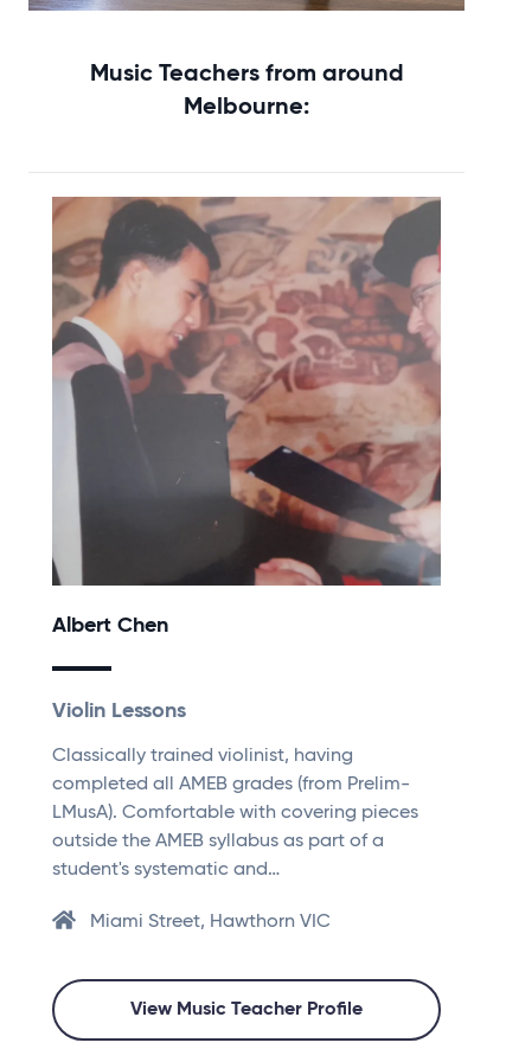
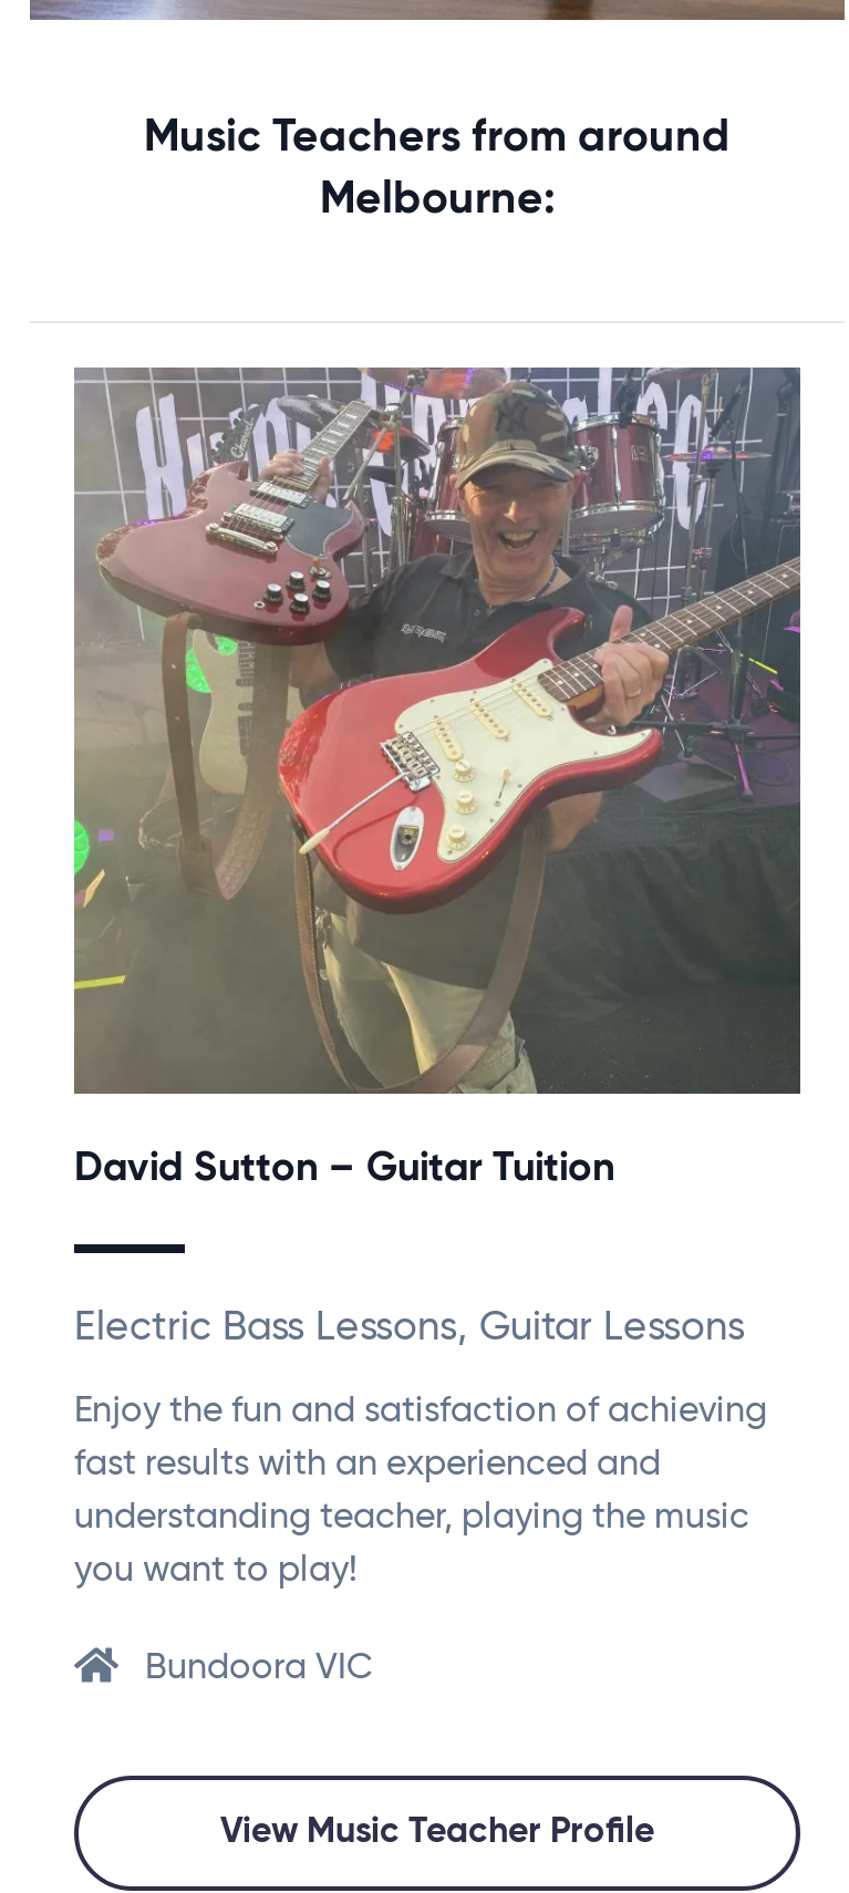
- [image]
- Albert Chen
+ [image]
+ David Sutton – Guitar Tuition

- Violin Lessons
- Classically trained violinist, having
- completed all AMEB grades (from Prelim-
- LMusA). Comfortable with covering pieces
- outside the AMEB syllabus as part of a
- student's systematic and…
- Miami Street, Hawthorn VIC
+ Electric Bass Lessons, Guitar Lessons
+ Enjoy the fun and satisfaction of achieving
+ fast results with an experienced and
+ understanding teacher, playing the music
+ you want to play!
+ Bundoora VIC
